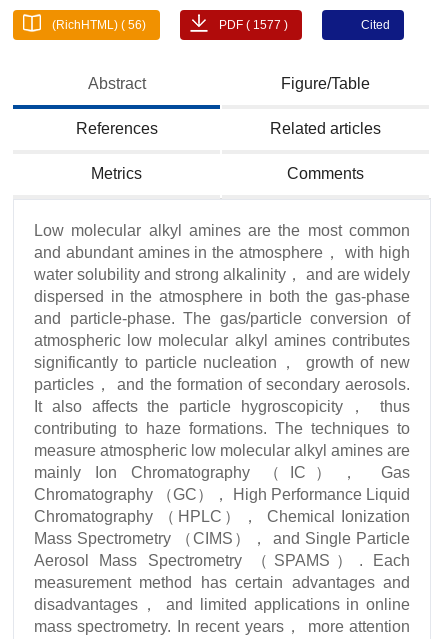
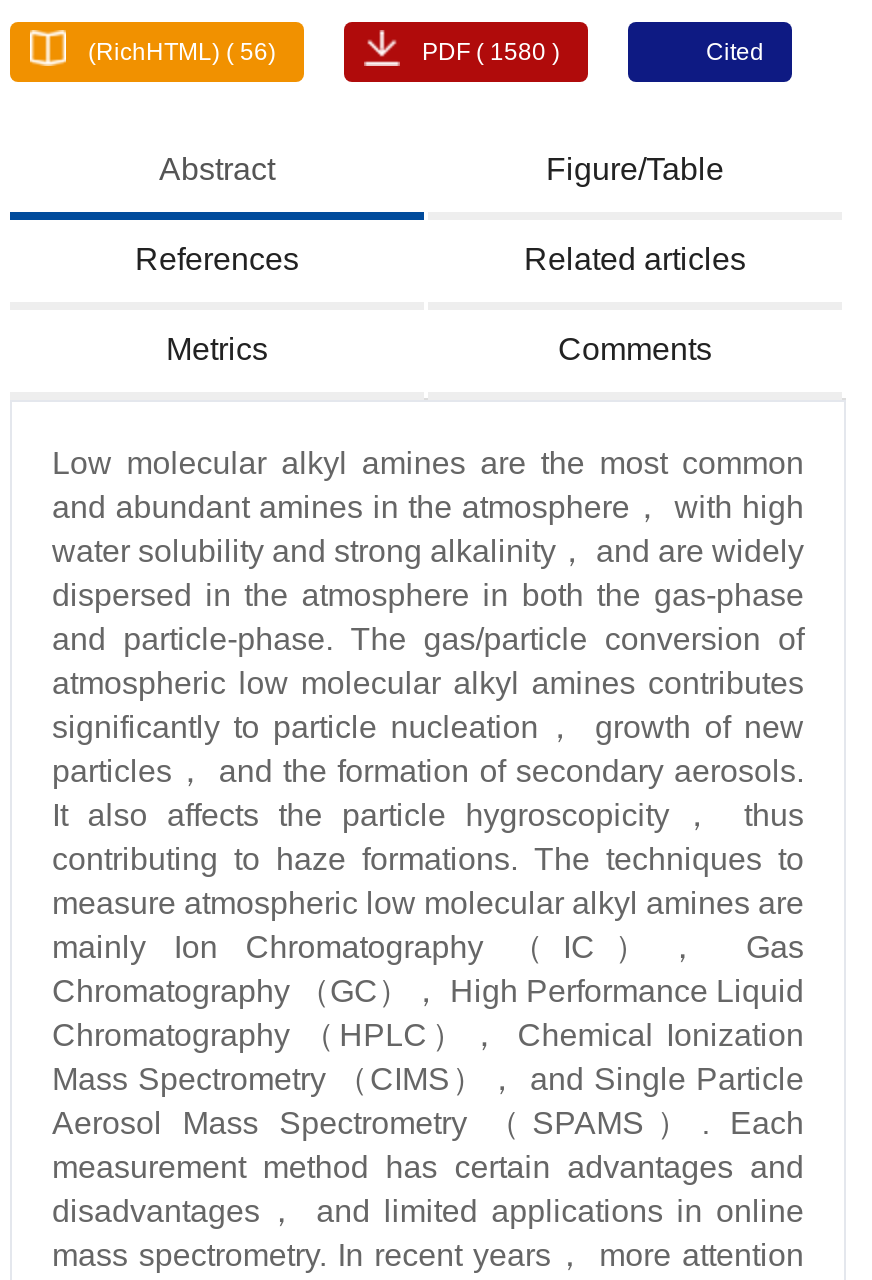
- PDF ( 1577 )
+ PDF ( 1580 )
